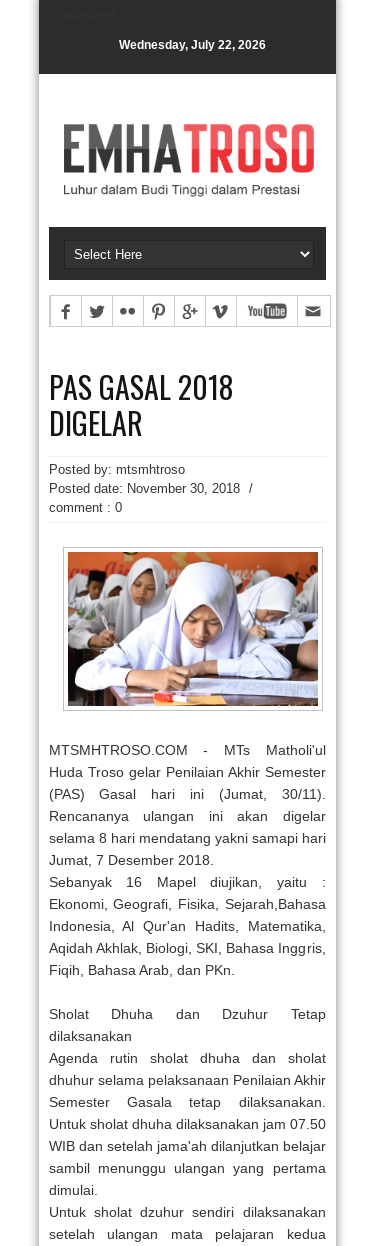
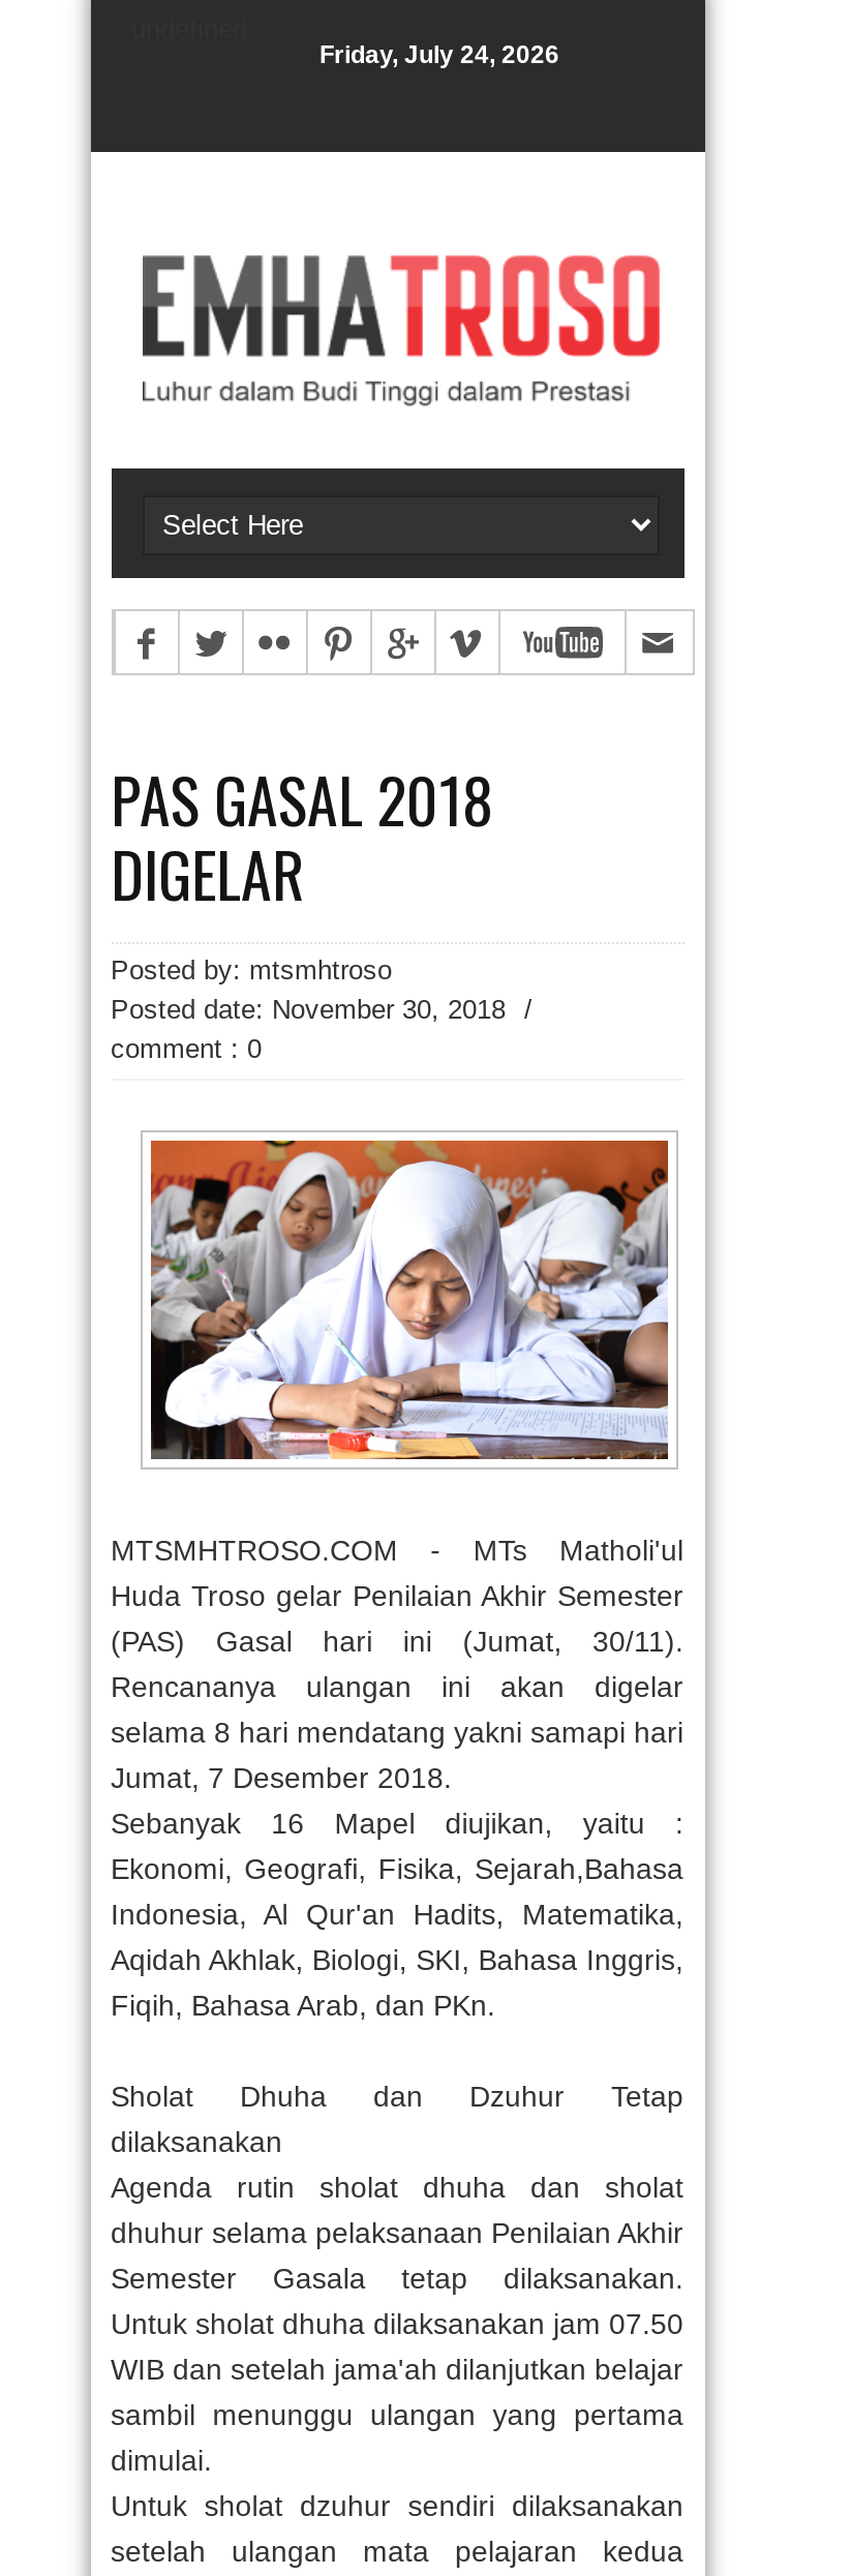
- Wednesday, July 22, 2026
+ Friday, July 24, 2026
